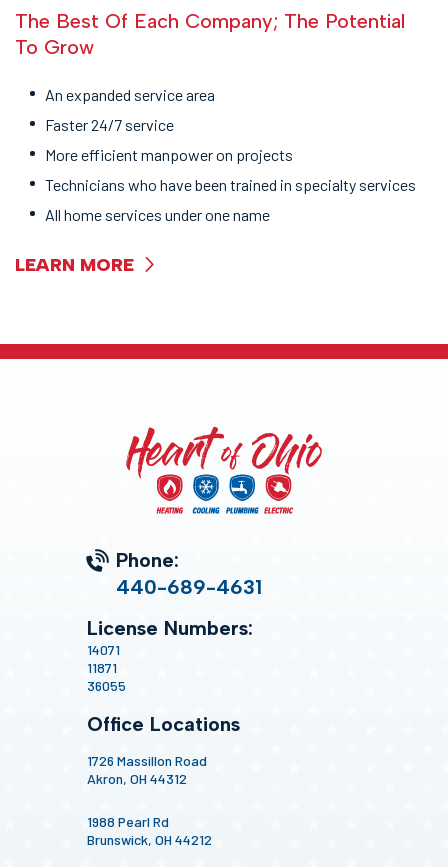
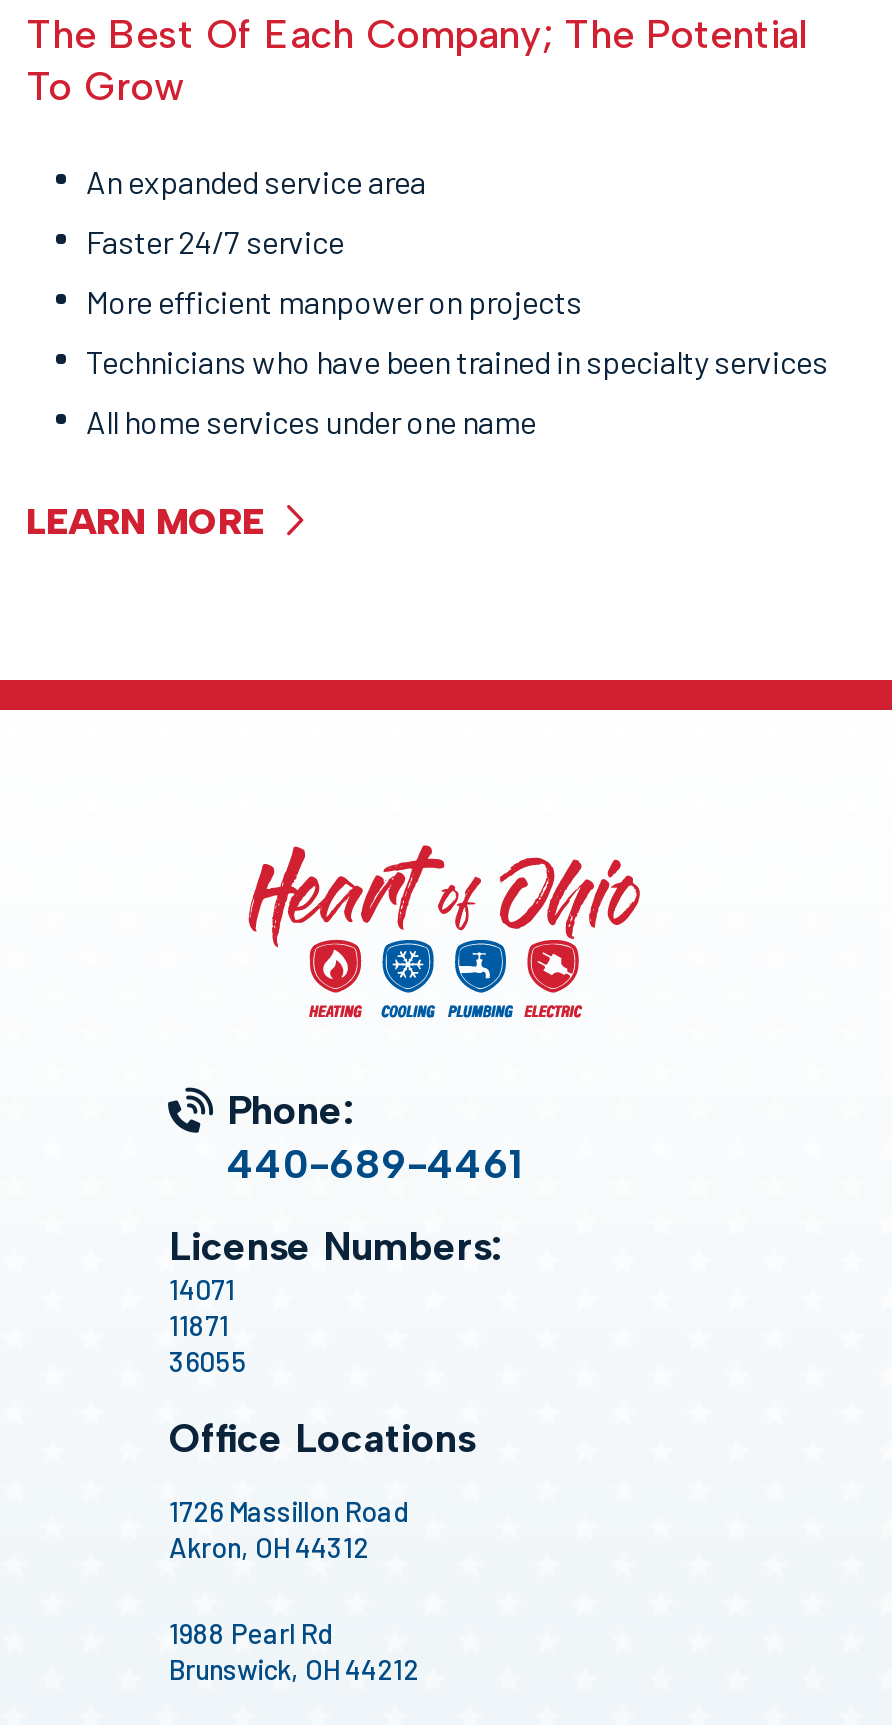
- 440-689-4631
+ 440-689-4461
